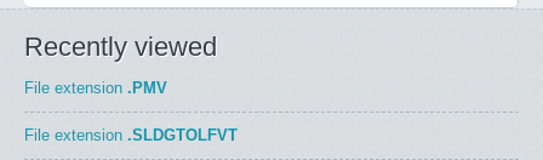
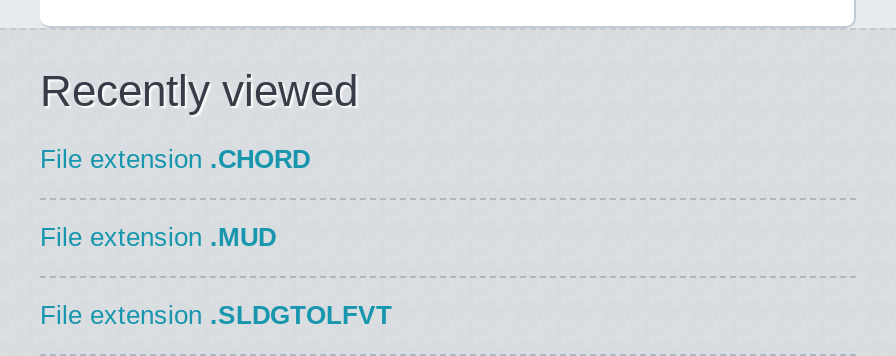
- File extension.PMV
+ File extension.CHORD
+ File extension.MUD
